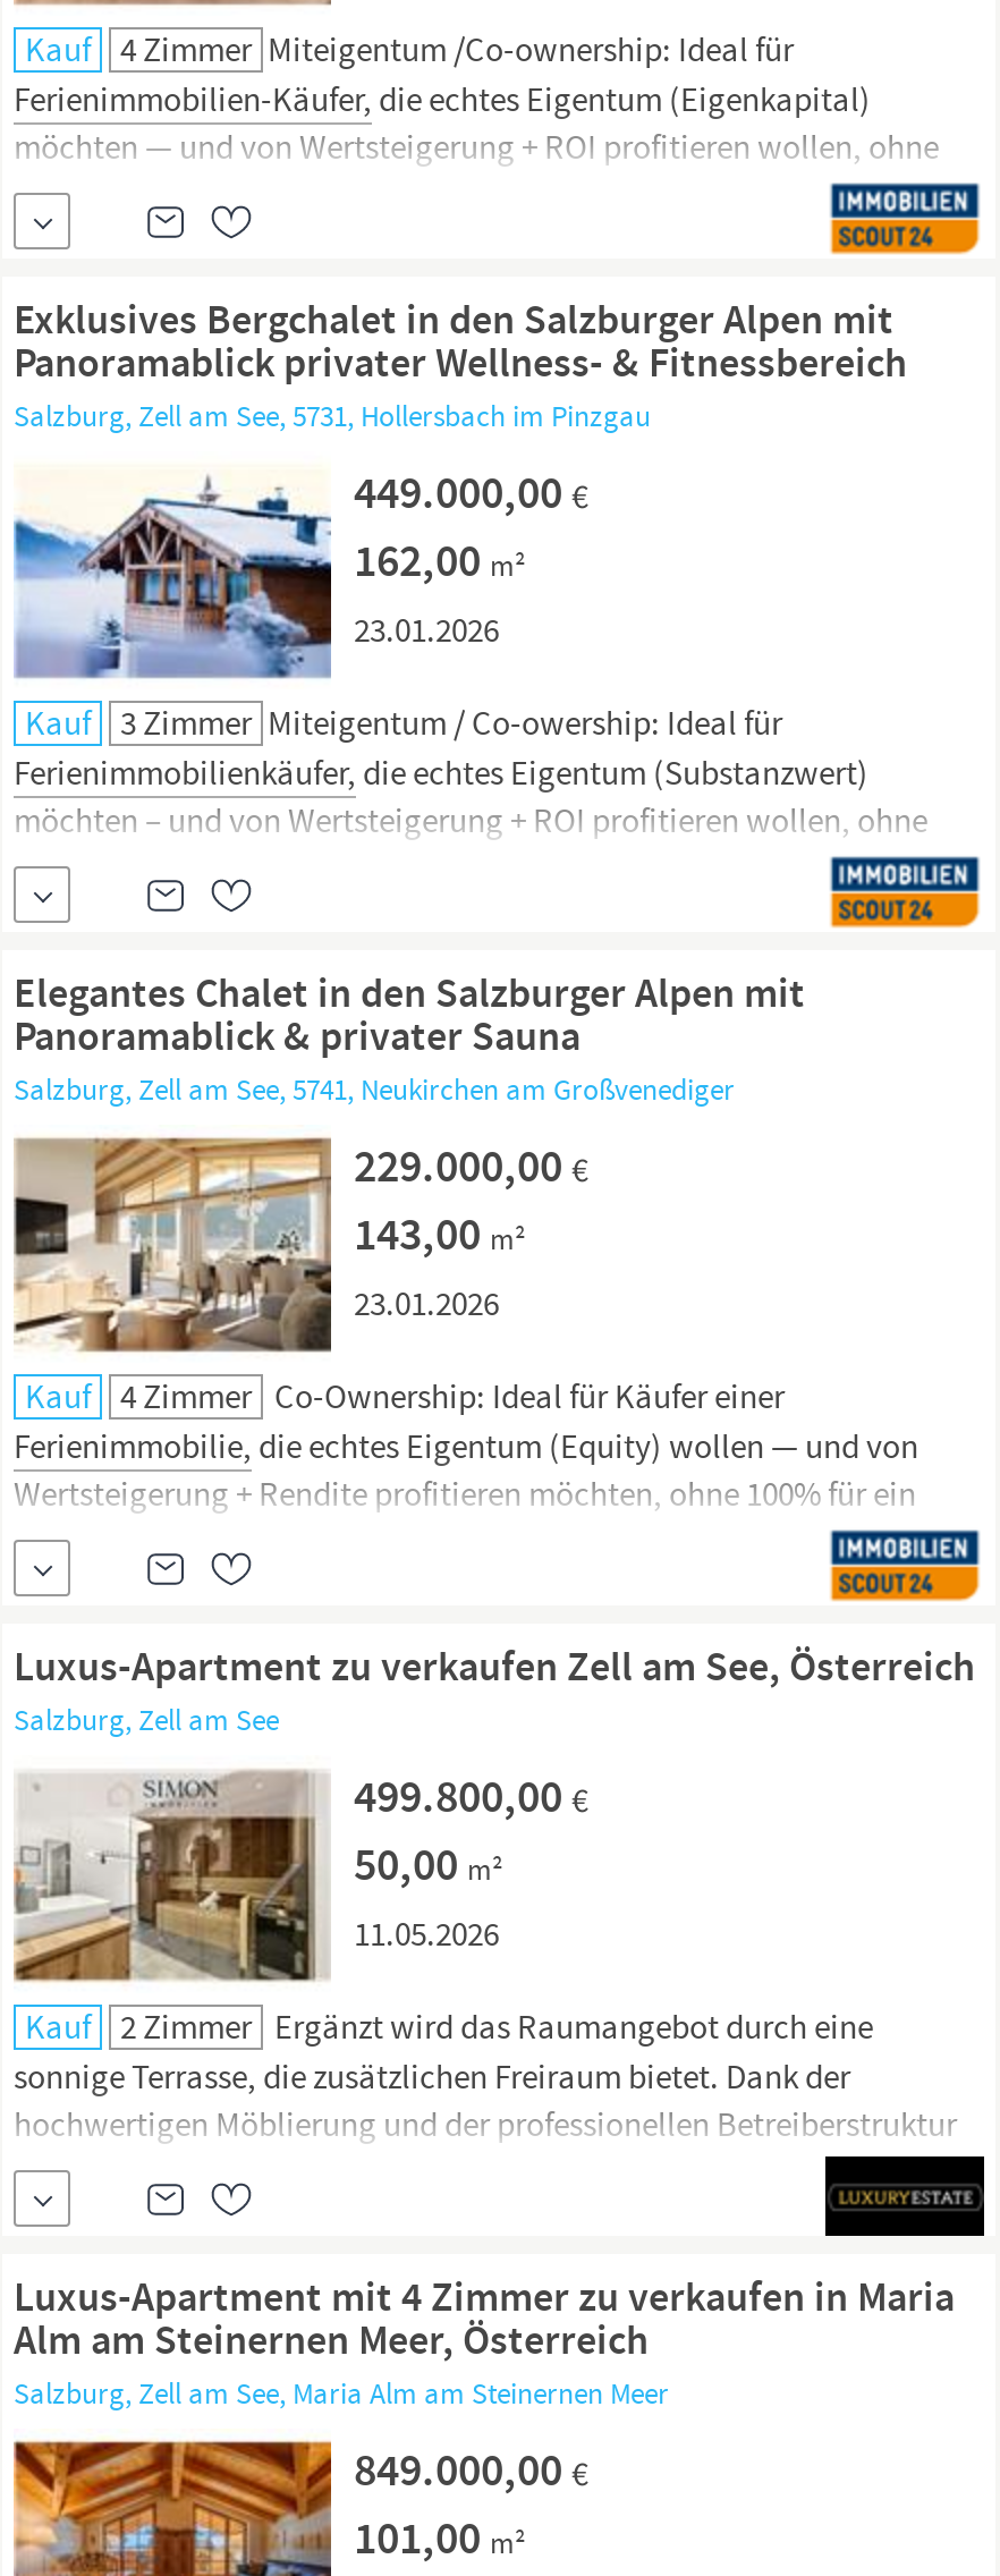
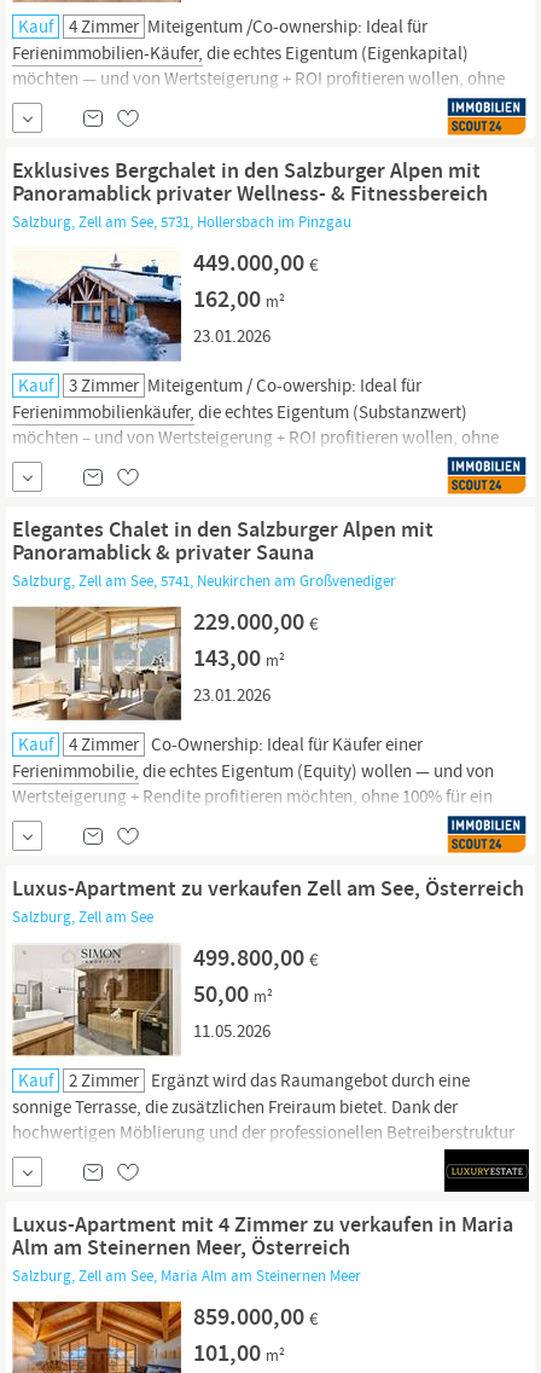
- 849.000,00 €
+ 859.000,00 €
